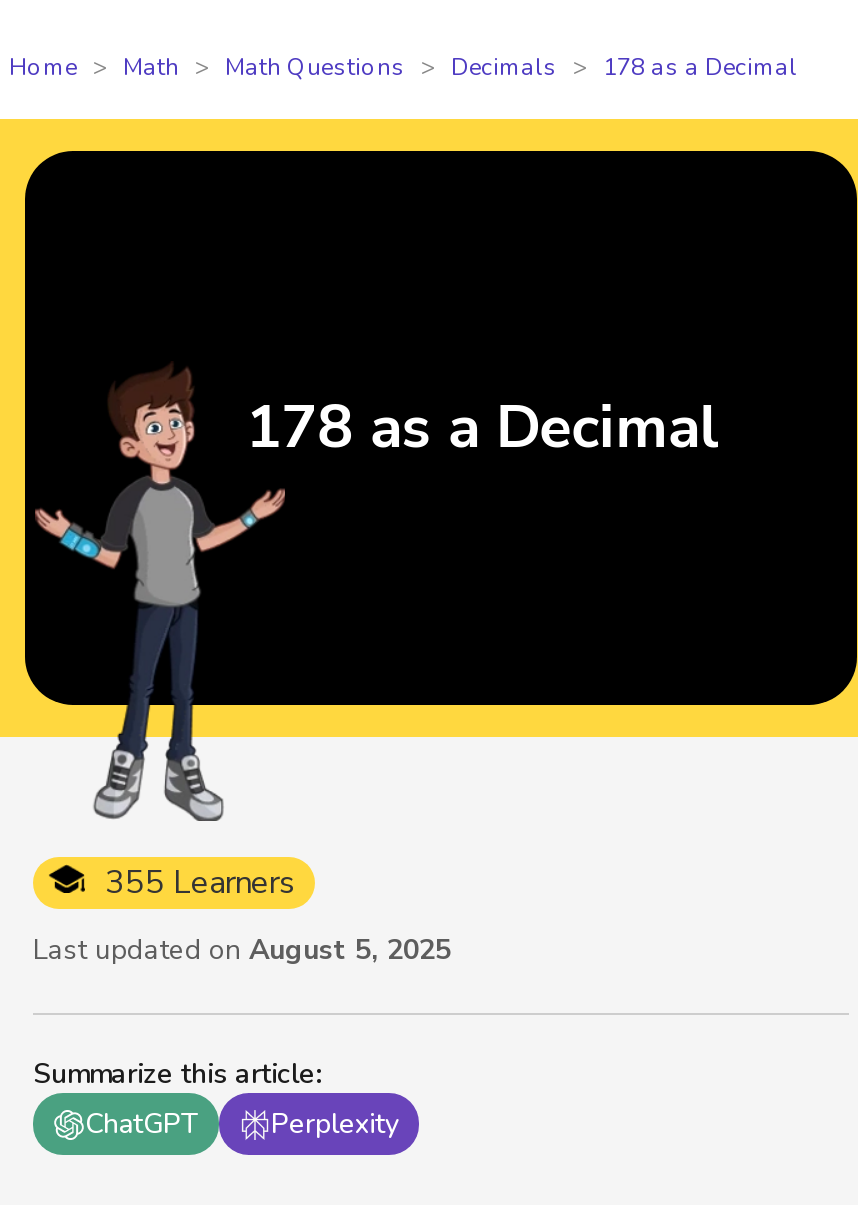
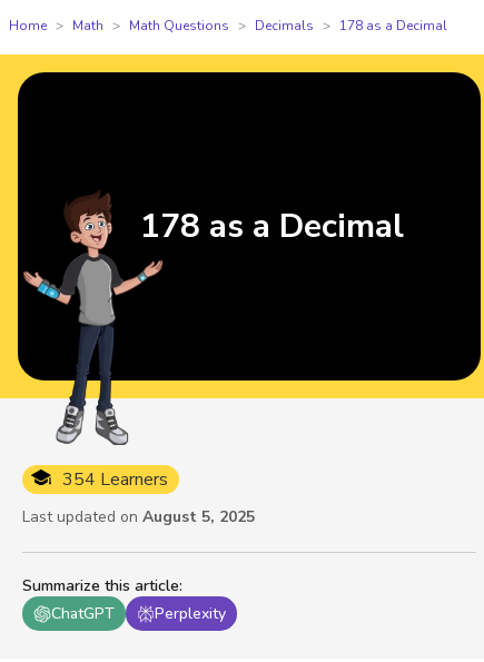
- 355 Learners
+ 354 Learners
